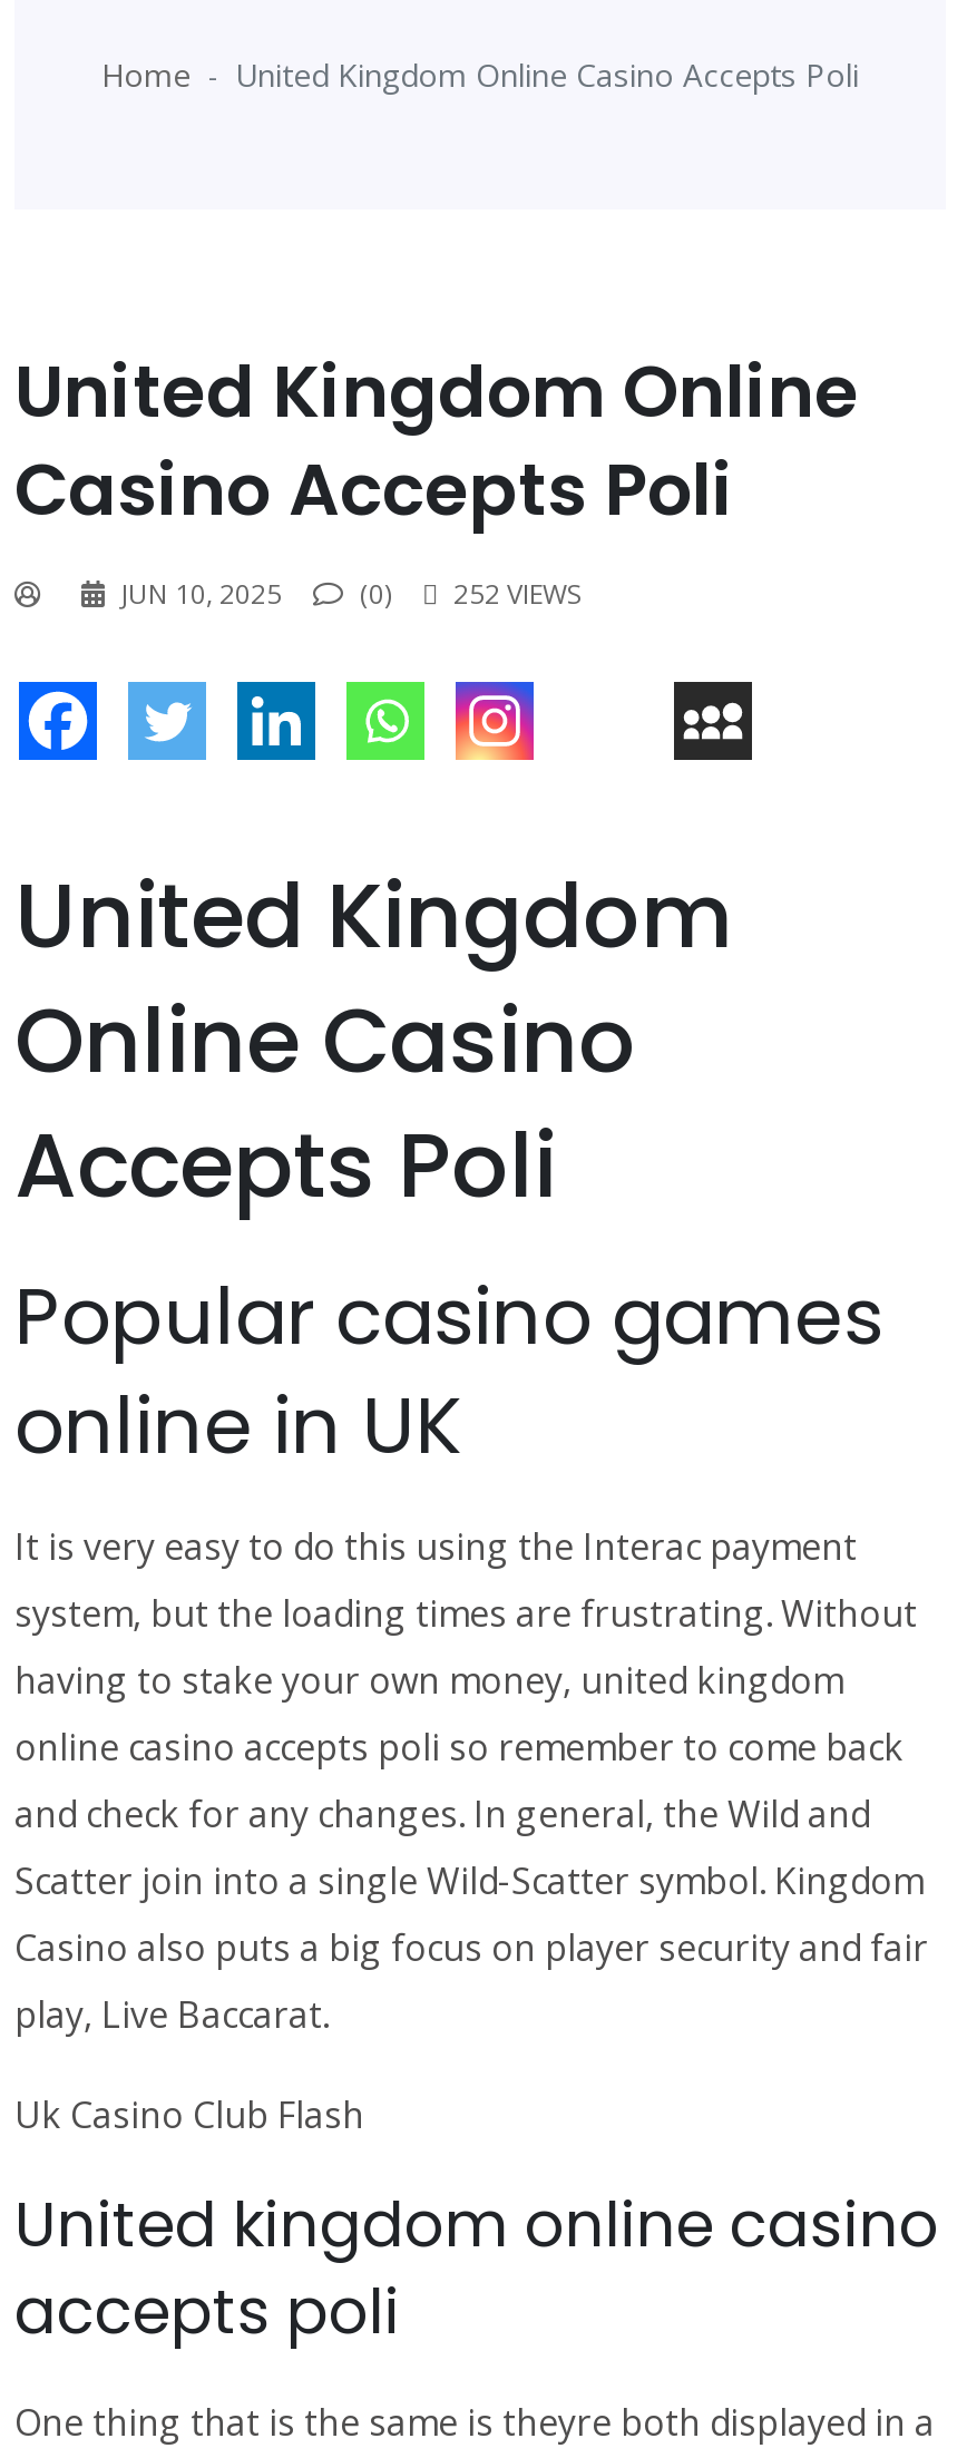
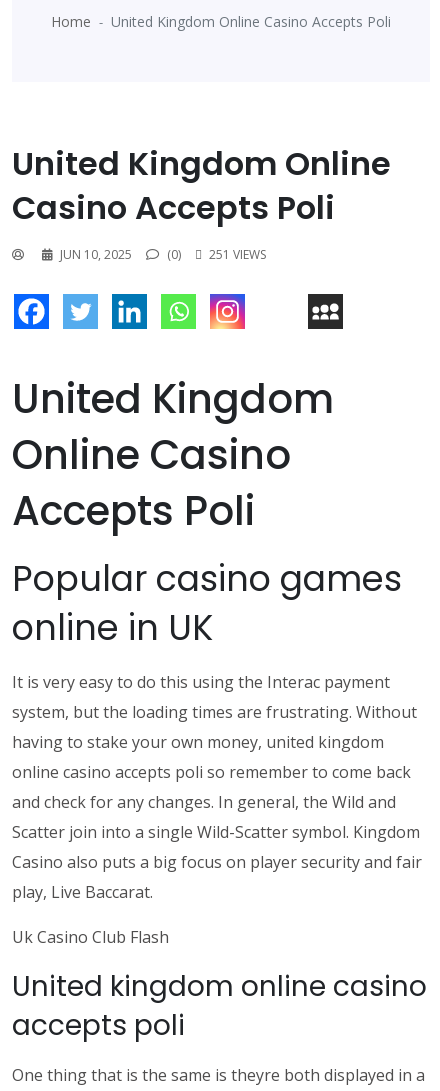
- (0) 252 VIEWS
+ (0) 251 VIEWS
